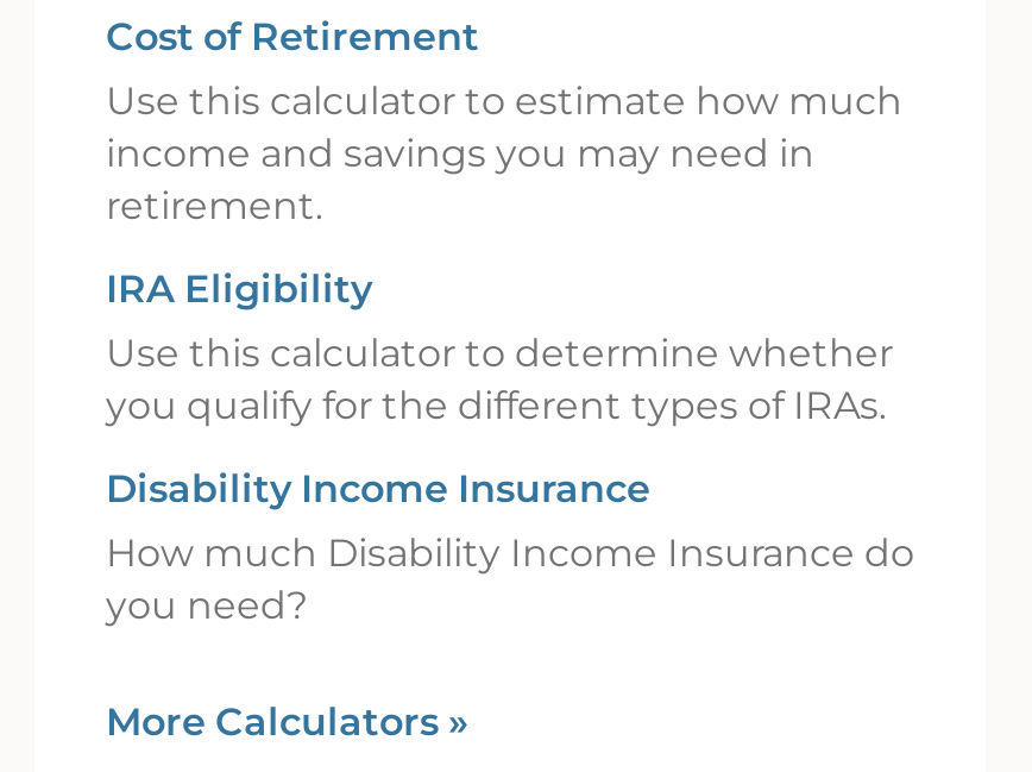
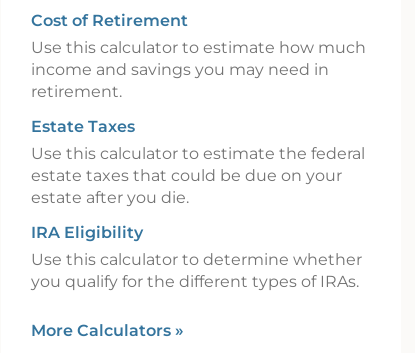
+ Estate Taxes
+ Use this calculator to estimate the federal
+ estate taxes that could be due on your
+ estate after you die.

moved down: IRA Eligibility | Use this calculator to determine whether | you qualify for the different types of IRAs.

- Disability Income Insurance
- How much Disability Income Insurance do
- you need?
